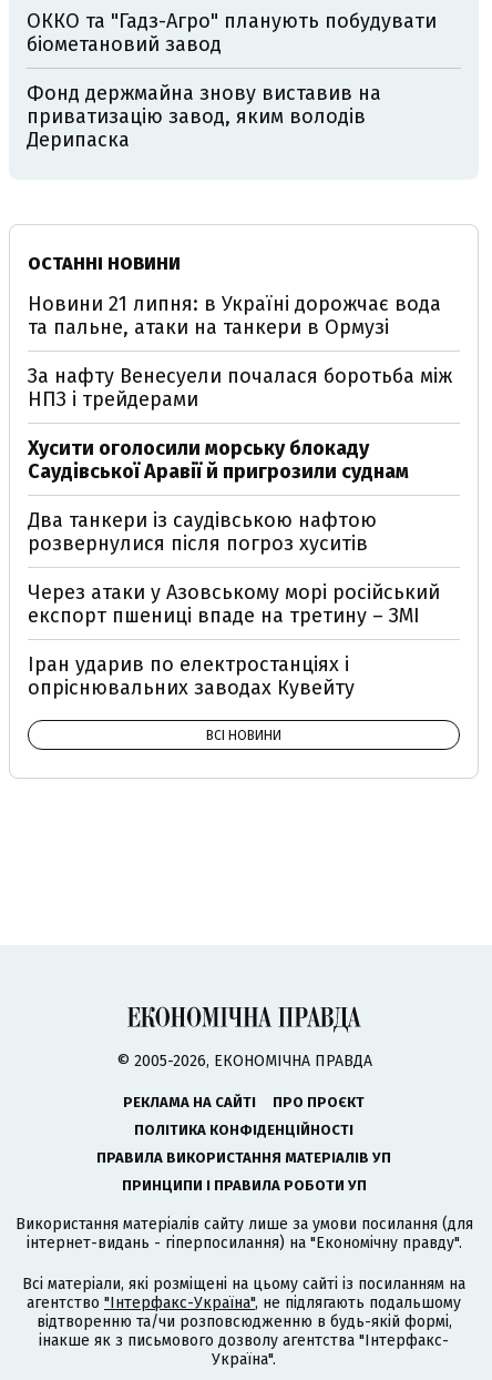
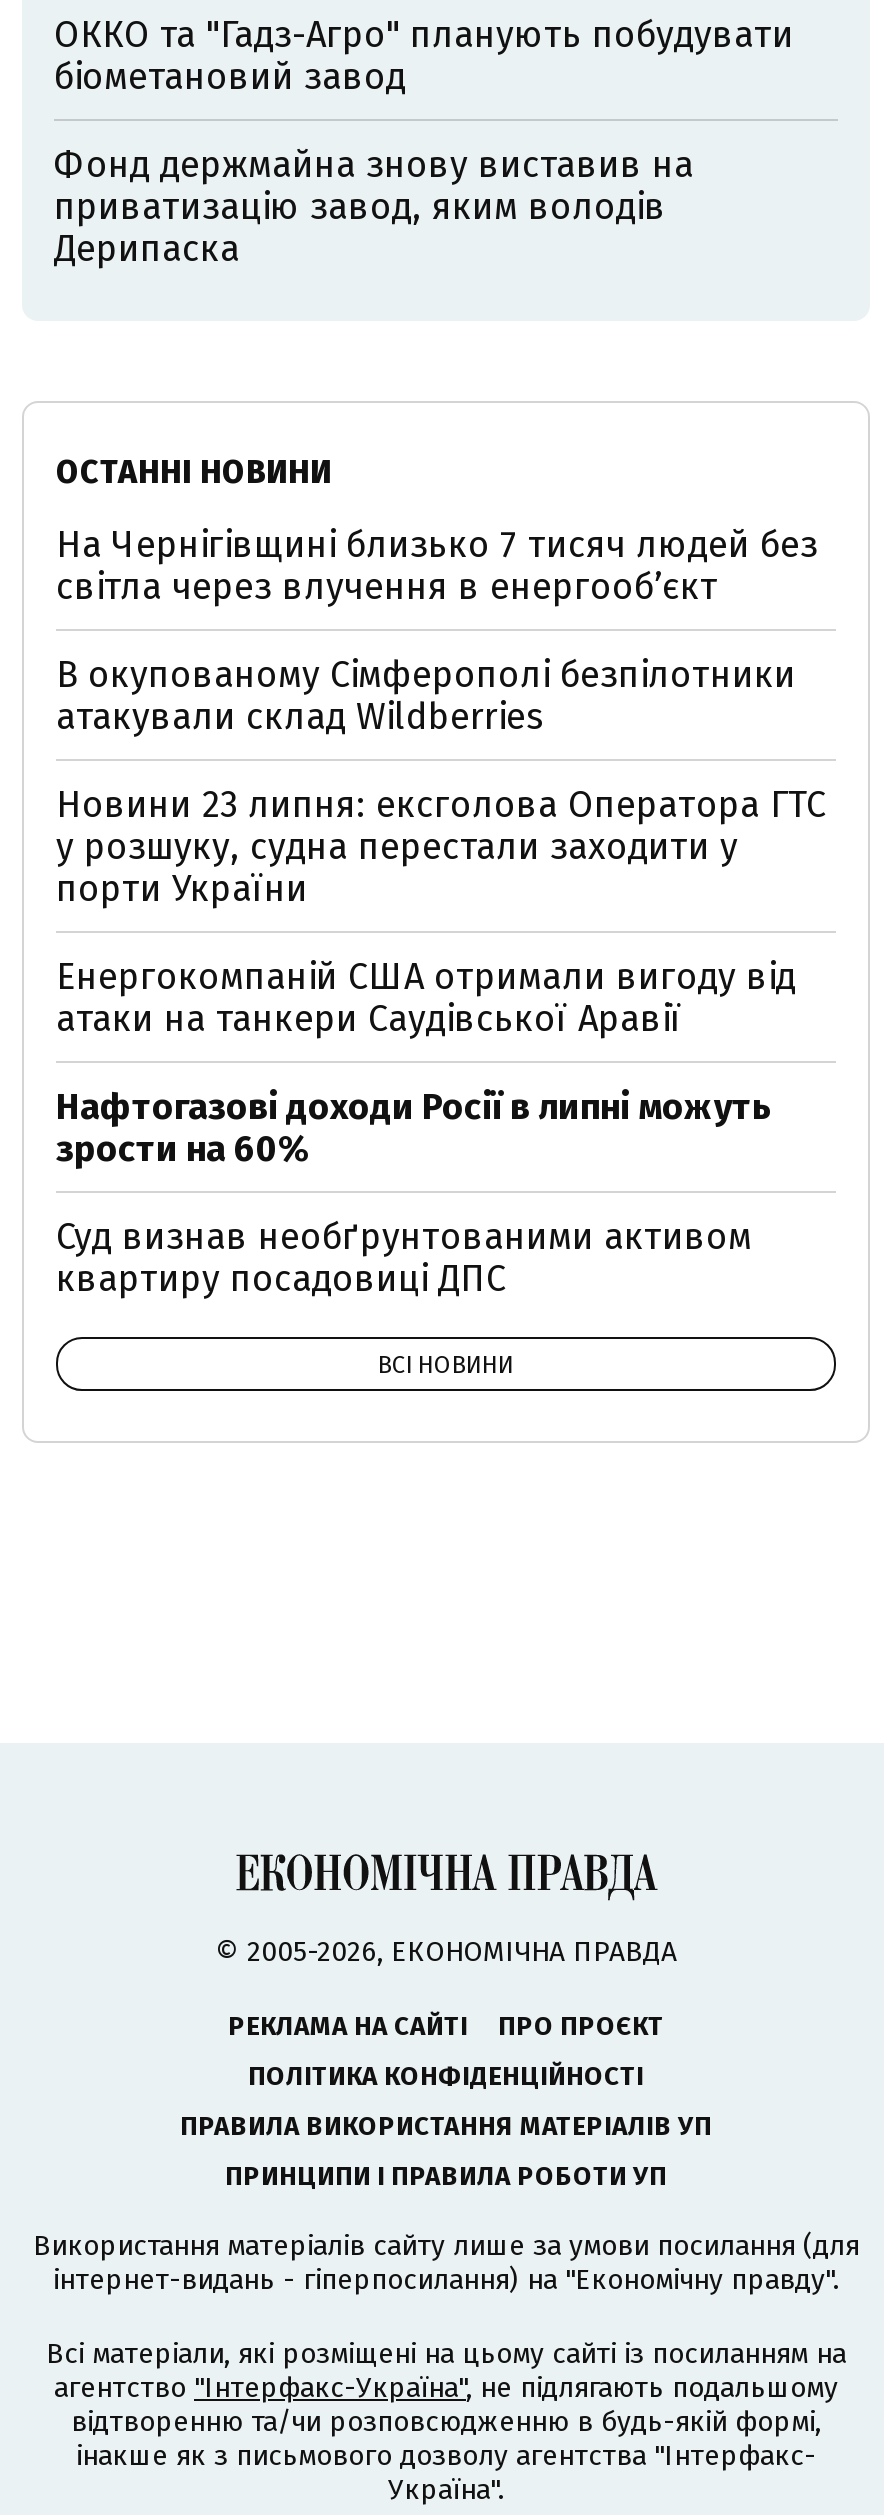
- Новини 21 липня: в Україні дорожчає вода
- та пальне, атаки на танкери в Ормузі
+ На Чернігівщині близько 7 тисяч людей без
+ світла через влучення в енергообʼєкт

- За нафту Венесуели почалася боротьба між
- НПЗ і трейдерами
+ В окупованому Сімферополі безпілотники
+ атакували склад Wildberries

- Хусити оголосили морську блокаду
- Саудівської Аравії й пригрозили суднам
+ Новини 23 липня: ексголова Оператора ГТС
+ у розшуку, судна перестали заходити у
+ порти України

- Два танкери із саудівською нафтою
- розвернулися після погроз хуситів
+ Енергокомпаній США отримали вигоду від
+ атаки на танкери Саудівської Аравії

- Через атаки у Азовському морі російський
- експорт пшениці впаде на третину – ЗМІ
+ Нафтогазові доходи Росії в липні можуть
+ зрости на 60%

- Іран ударив по електростанціях і
- опріснювальних заводах Кувейту
+ Суд визнав необґрунтованими активом
+ квартиру посадовиці ДПС
